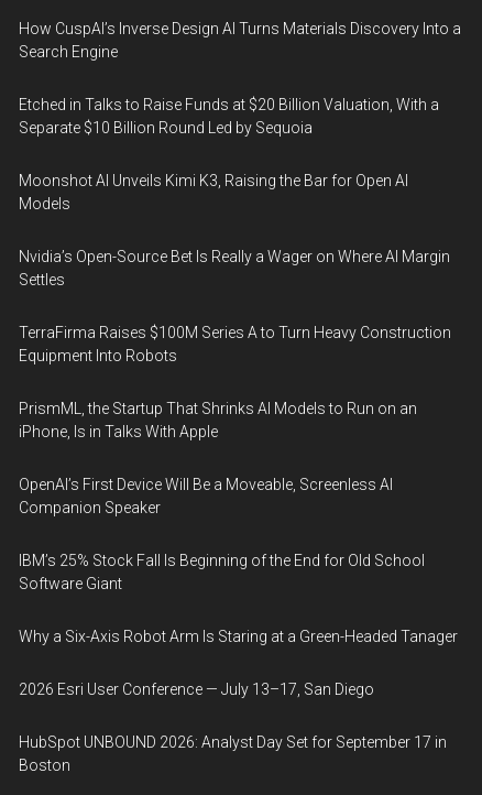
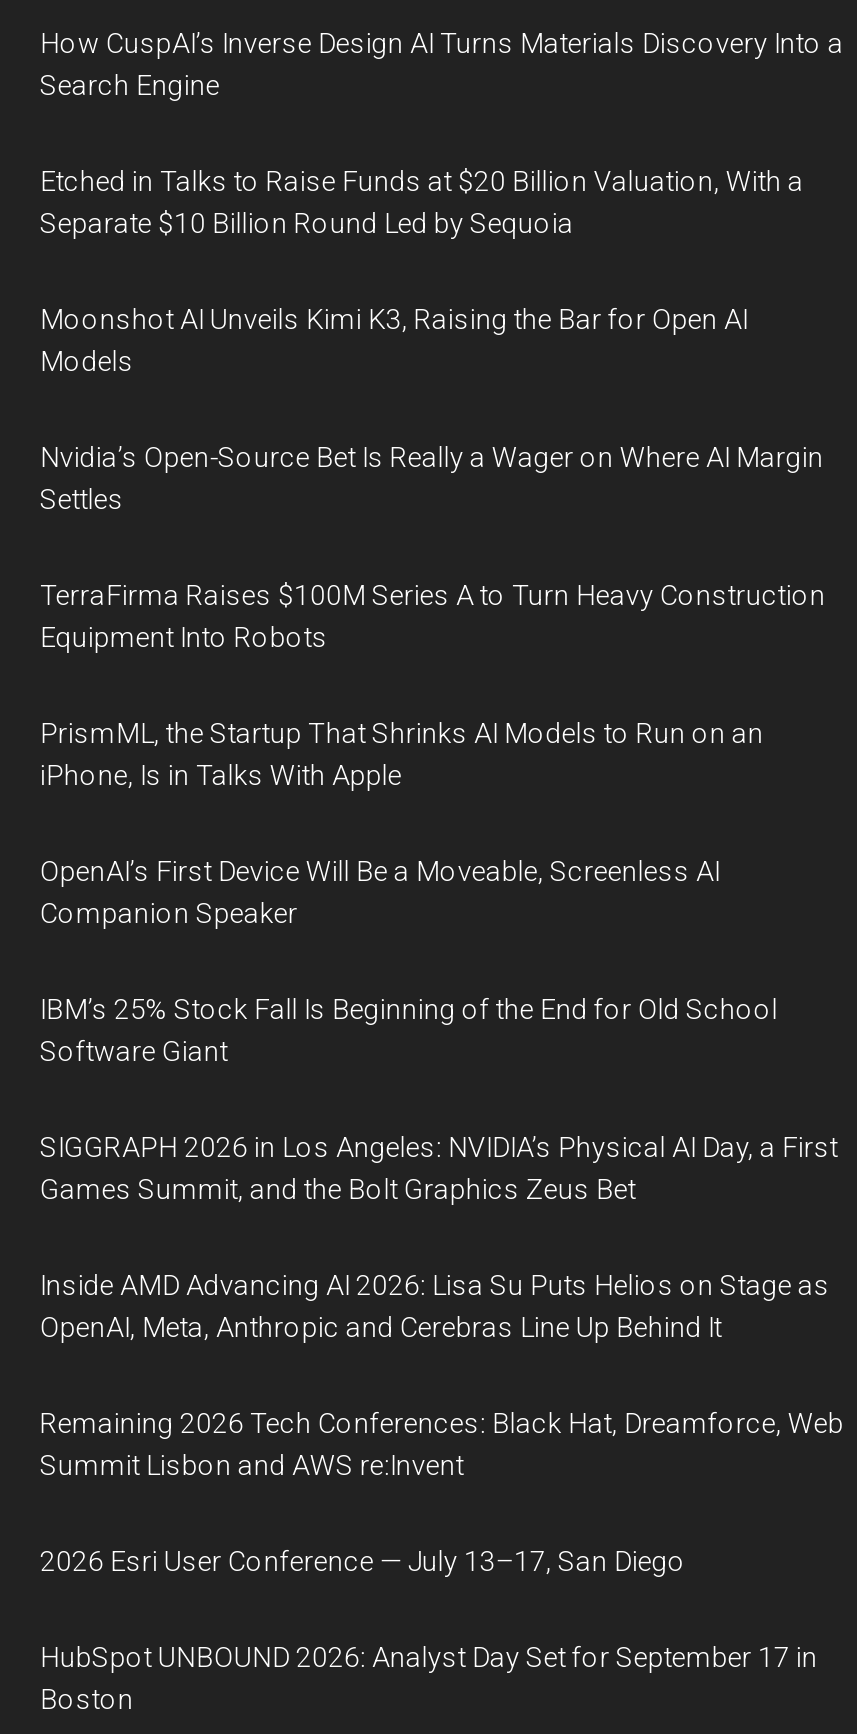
- Why a Six-Axis Robot Arm Is Staring at a Green-Headed Tanager
+ SIGGRAPH 2026 in Los Angeles: NVIDIA’s Physical AI Day, a First
+ Games Summit, and the Bolt Graphics Zeus Bet
+ Inside AMD Advancing AI 2026: Lisa Su Puts Helios on Stage as
+ OpenAI, Meta, Anthropic and Cerebras Line Up Behind It
+ Remaining 2026 Tech Conferences: Black Hat, Dreamforce, Web
+ Summit Lisbon and AWS re:Invent
